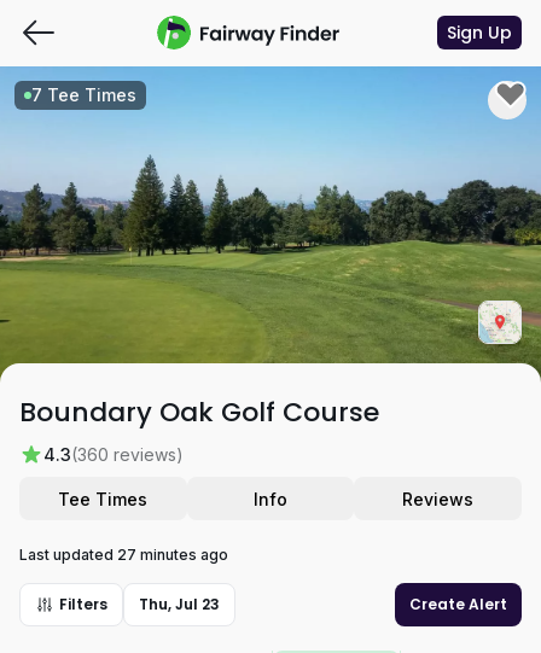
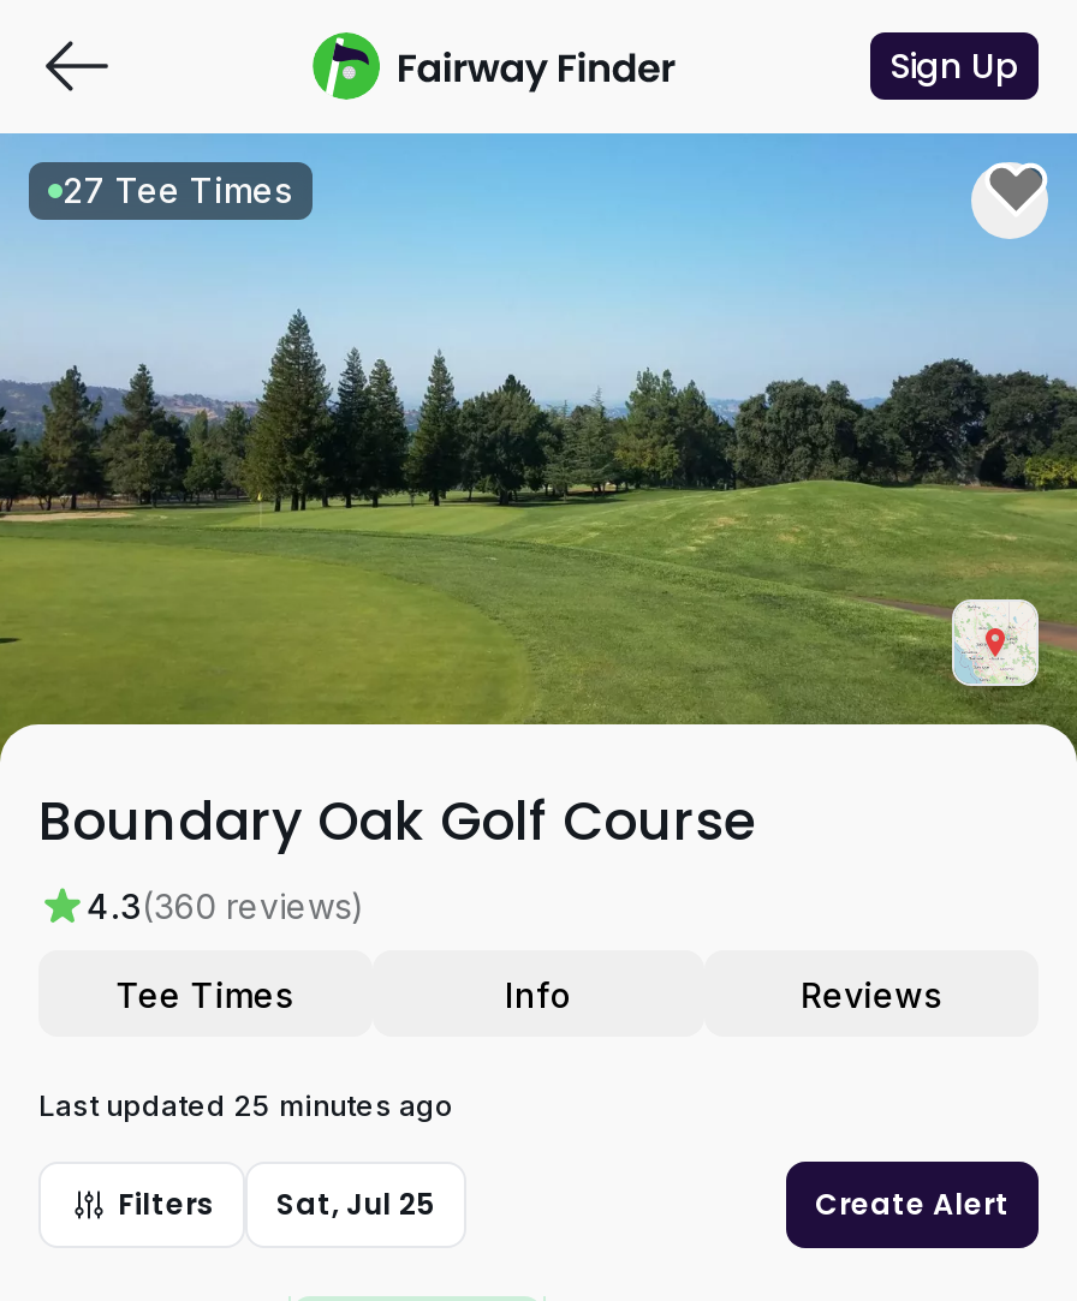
- 7 Tee Times
+ 27 Tee Times

- Last updated 27 minutes ago
+ Last updated 25 minutes ago

- Filters Thu, Jul 23
+ Filters Sat, Jul 25
